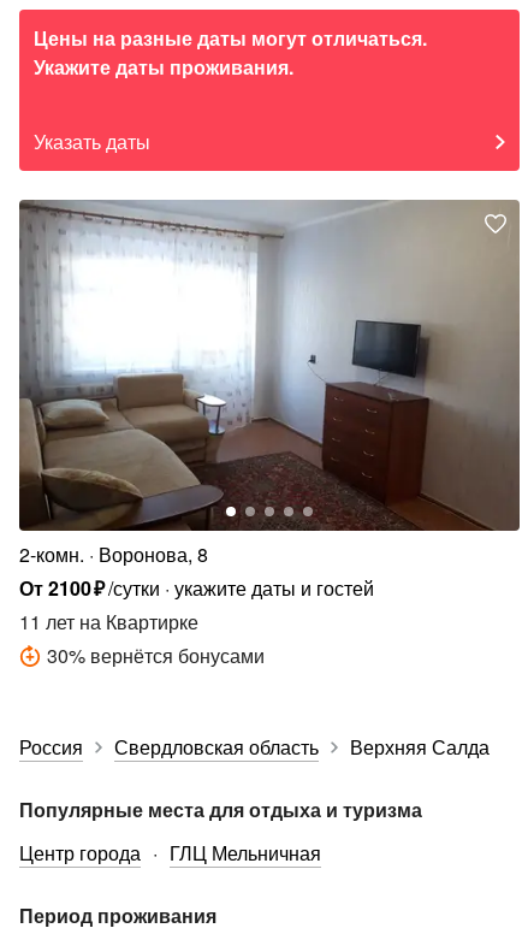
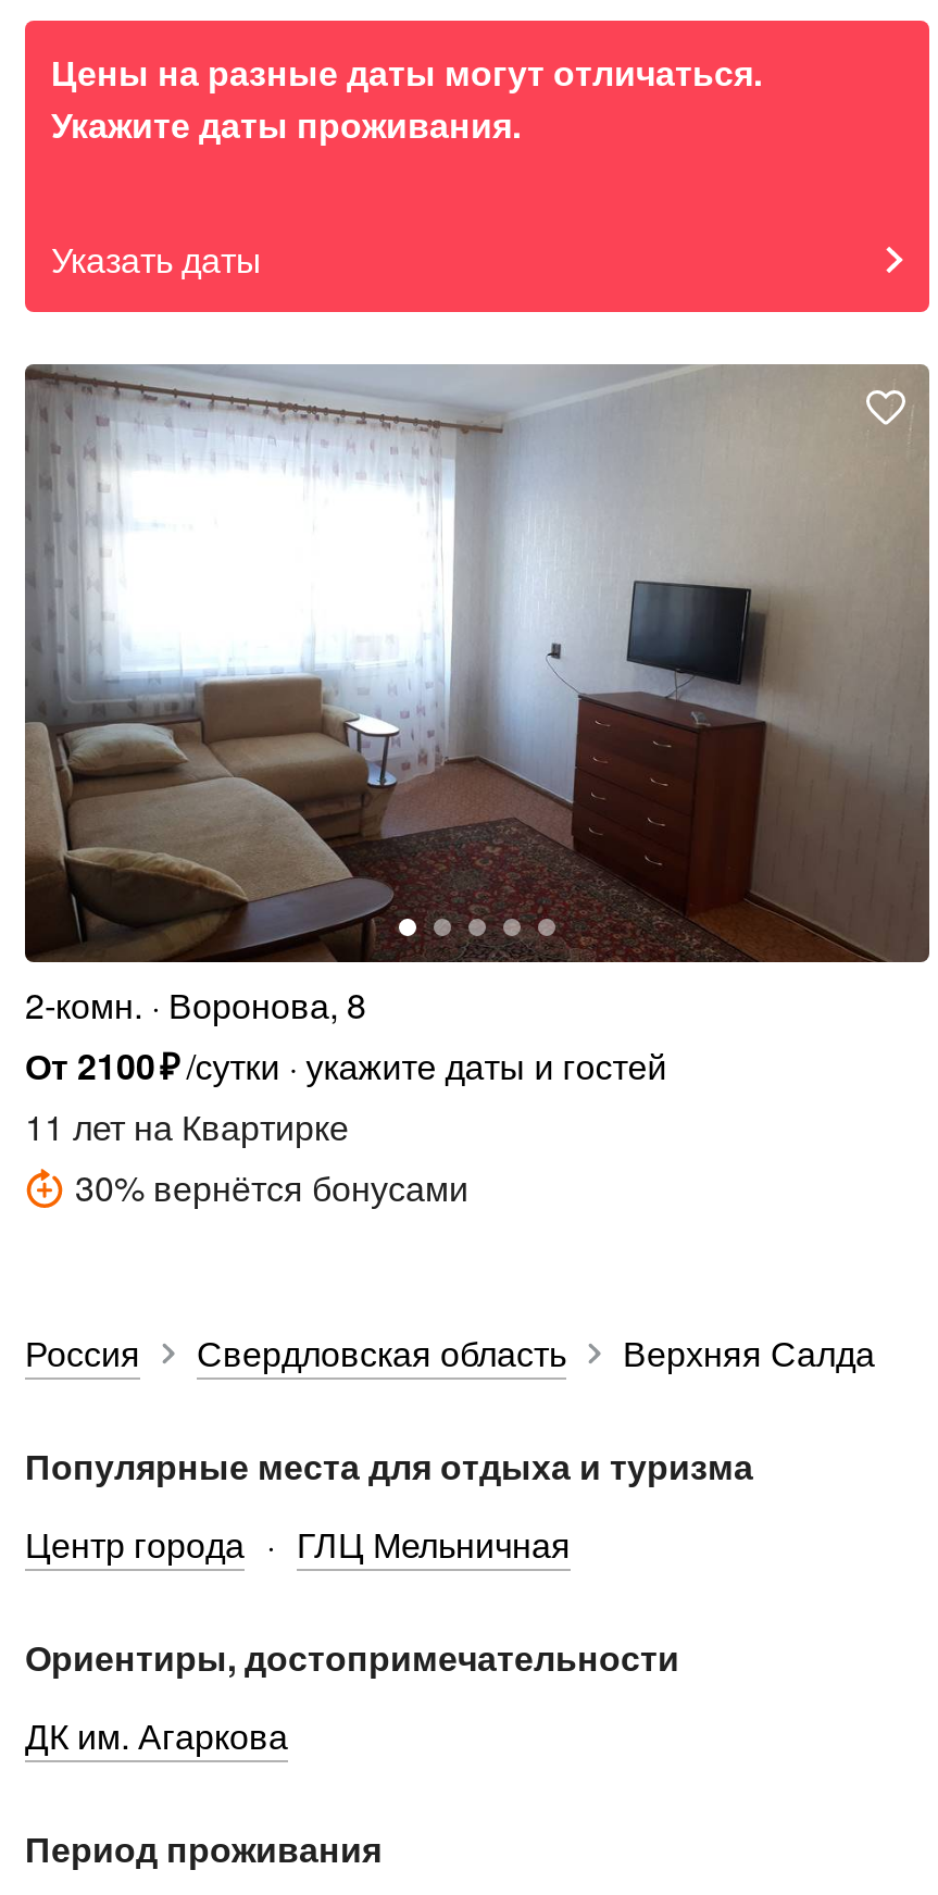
+ Ориентиры, достопримечательности
+ ДК им. Агаркова
